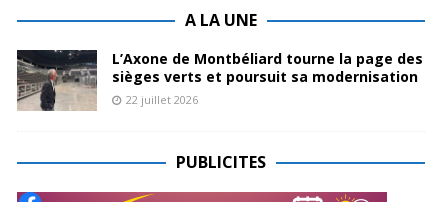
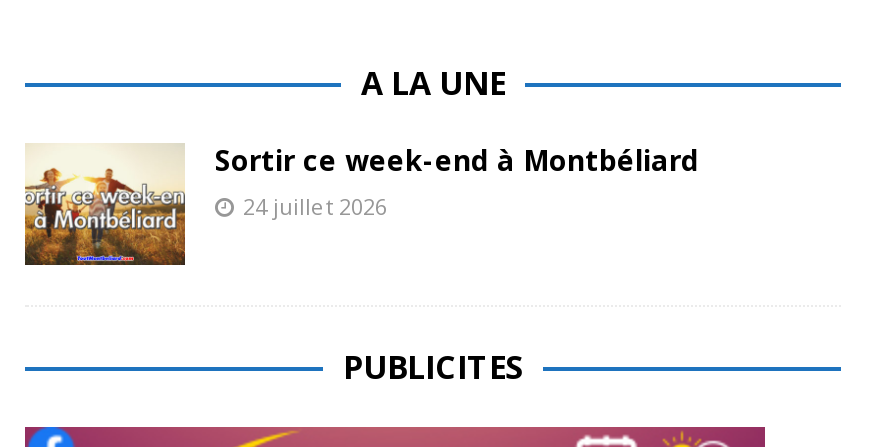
- [image]
- L’Axone de Montbéliard tourne la page des
- sièges verts et poursuit sa modernisation
- 22 juillet 2026
+ [image]
+ Sortir ce week-end à Montbéliard
+ 24 juillet 2026
